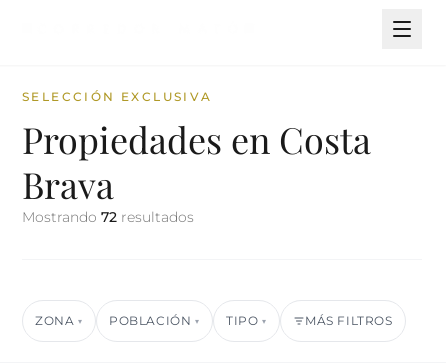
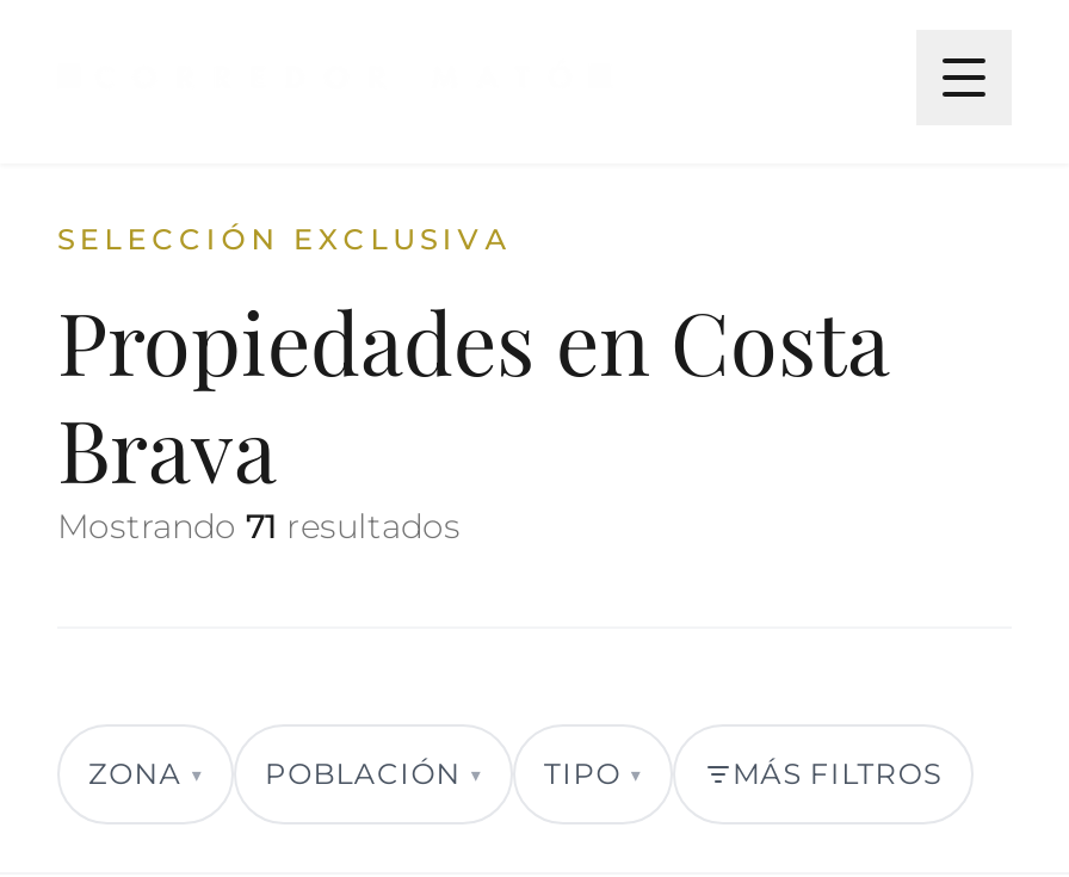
- Mostrando 72 resultados
+ Mostrando 71 resultados
